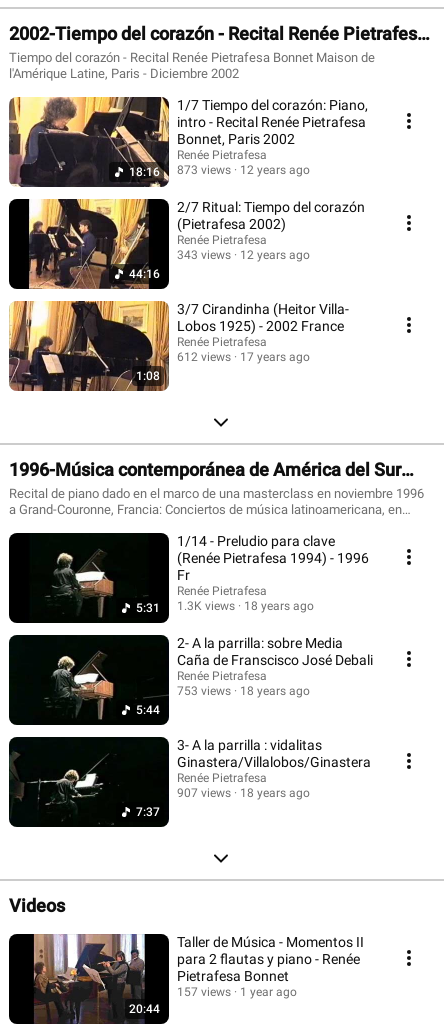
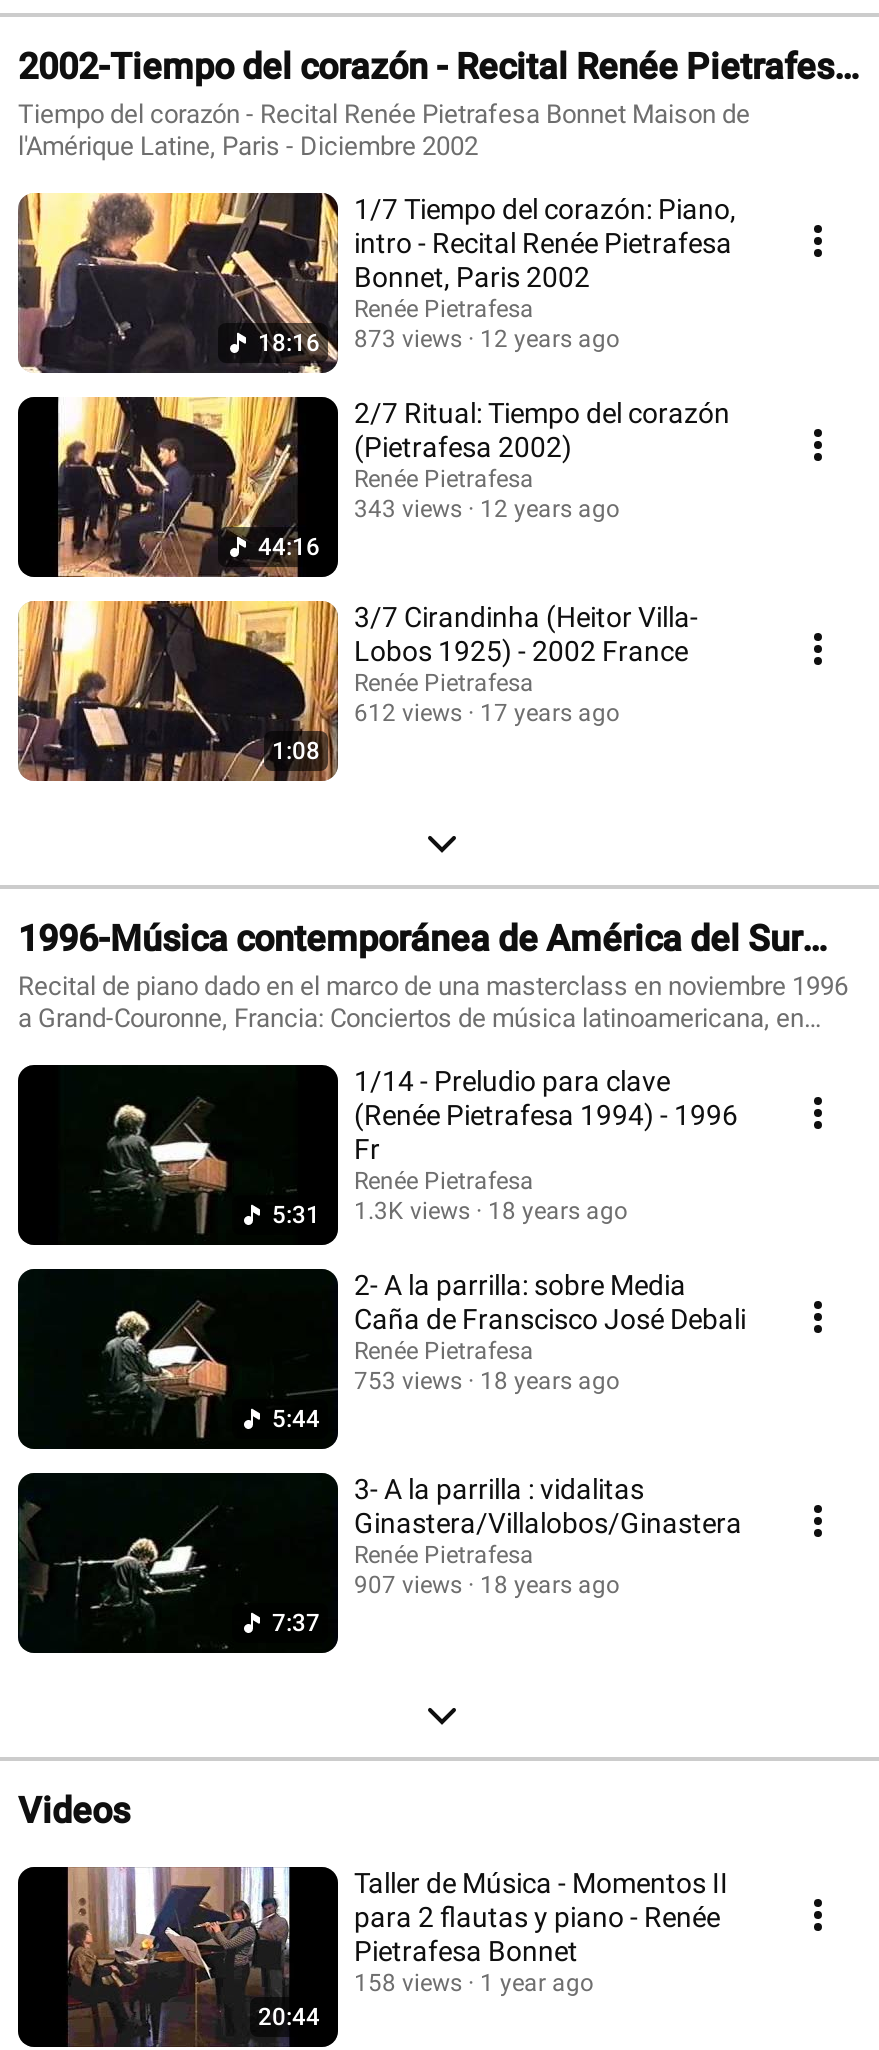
- 157 views 1 year ago
+ 158 views 1 year ago
